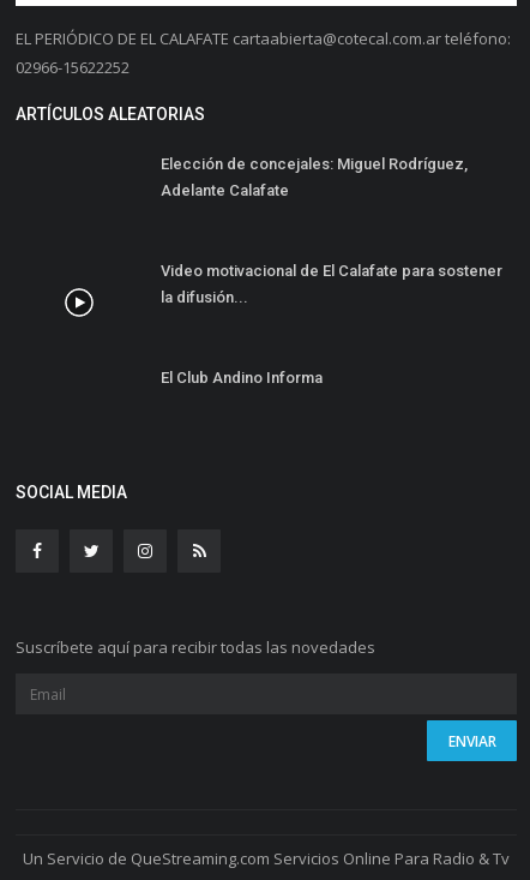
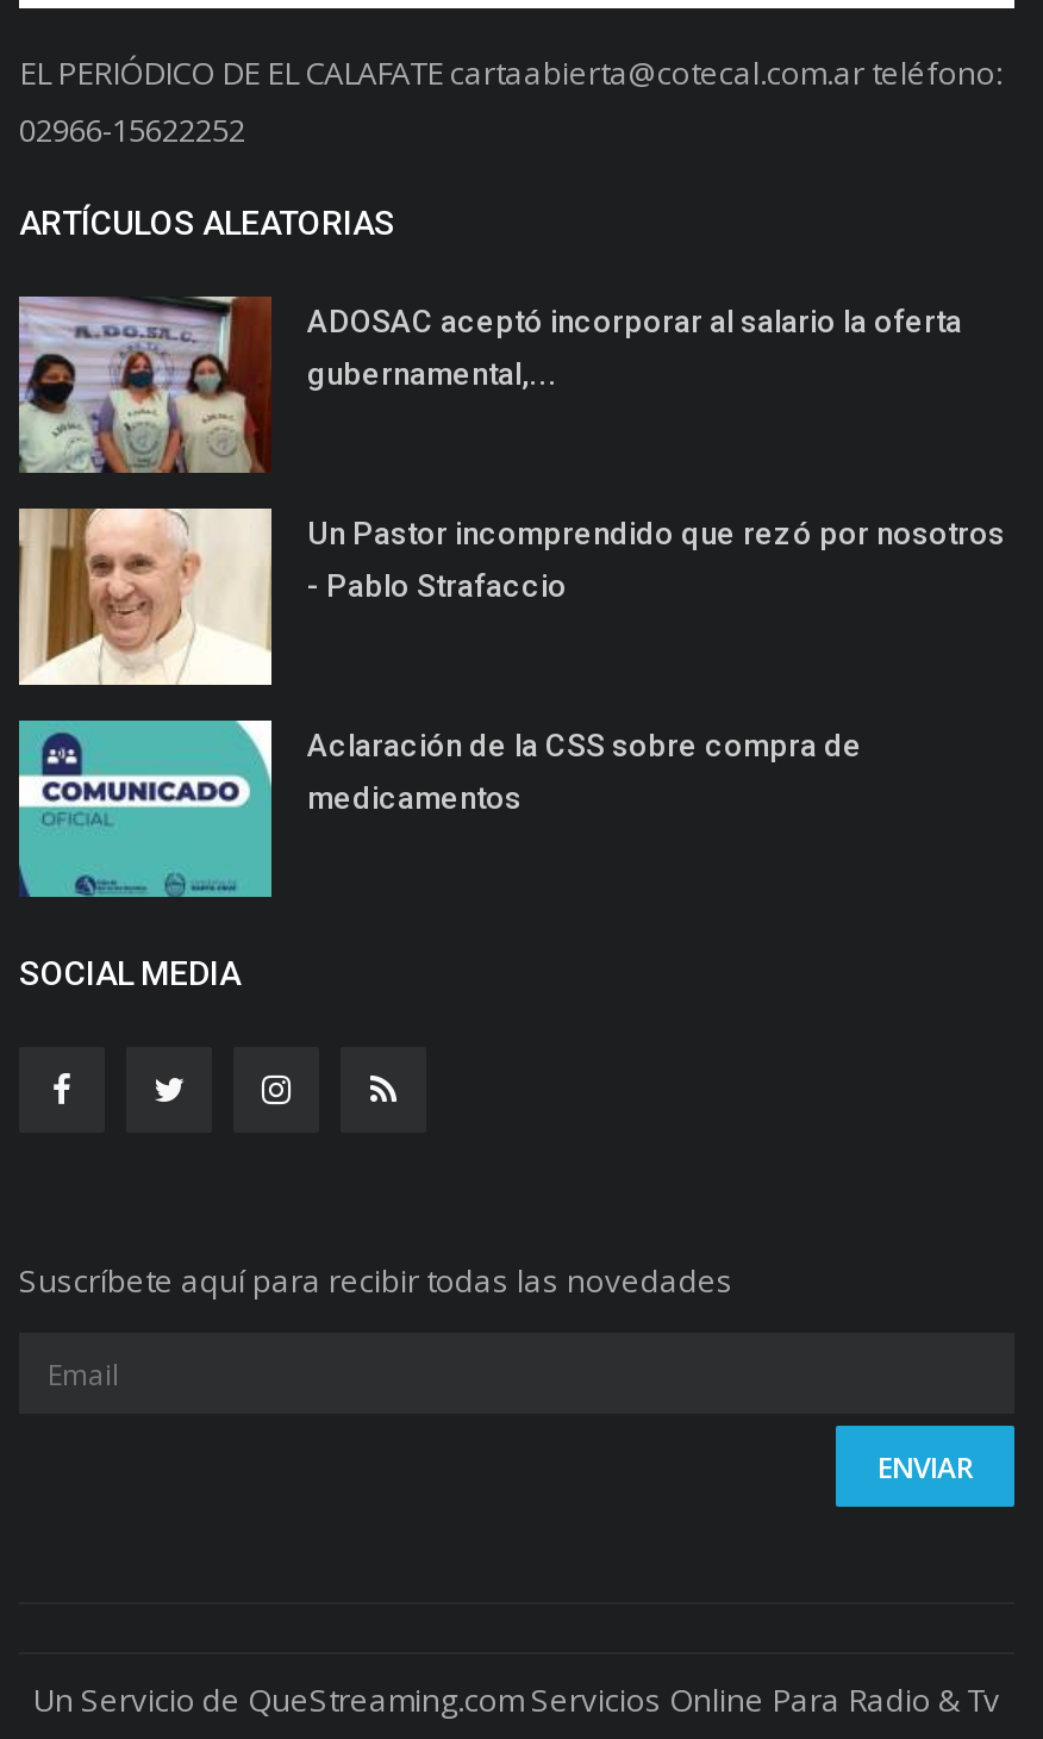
+ [image]

+ [image]

+ [image]

- Elección de concejales: Miguel Rodríguez,
- Adelante Calafate
+ ADOSAC aceptó incorporar al salario la oferta
+ gubernamental,...

- Video motivacional de El Calafate para sostener
- la difusión...
+ Un Pastor incomprendido que rezó por nosotros
+ - Pablo Strafaccio

- El Club Andino Informa
+ Aclaración de la CSS sobre compra de
+ medicamentos
